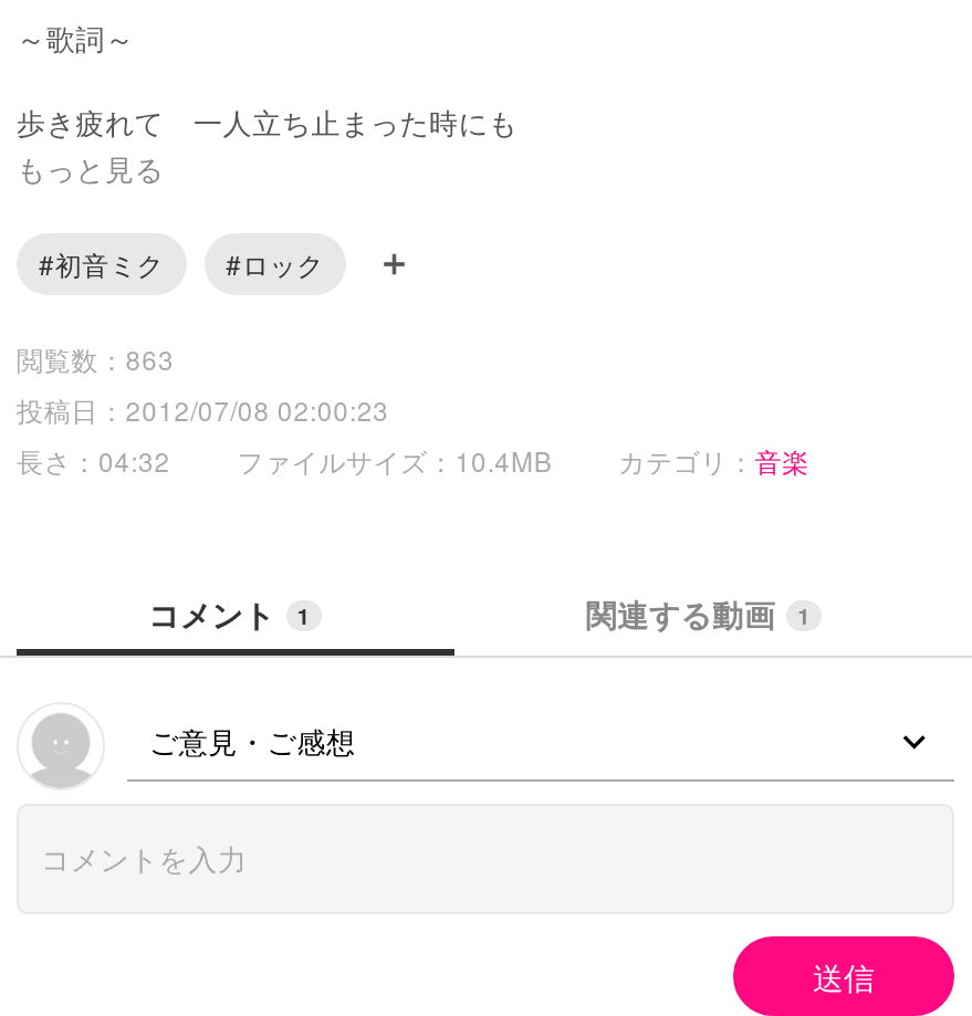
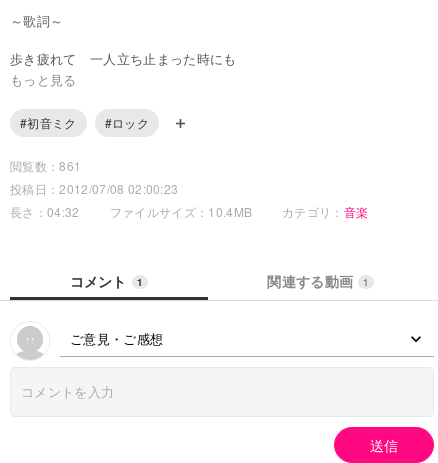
- 閲覧数：863
+ 閲覧数：861
